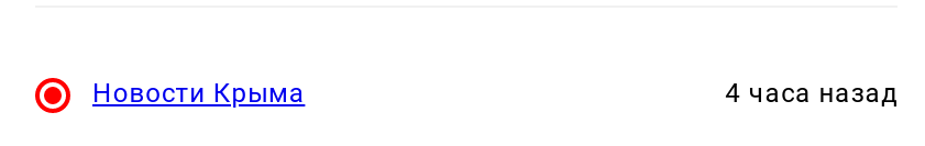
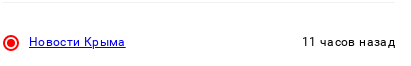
- 4 часа назад
+ 11 часов назад
